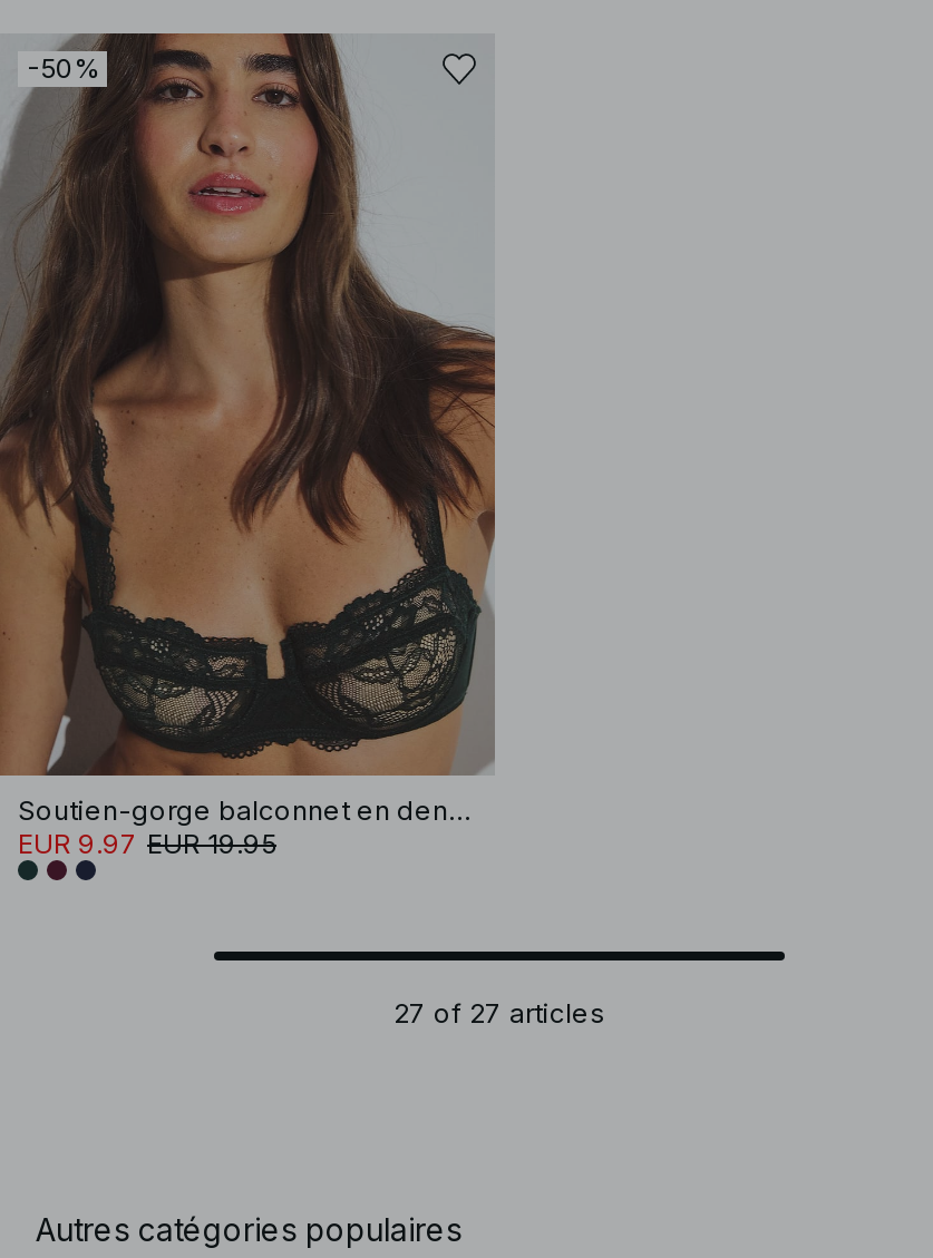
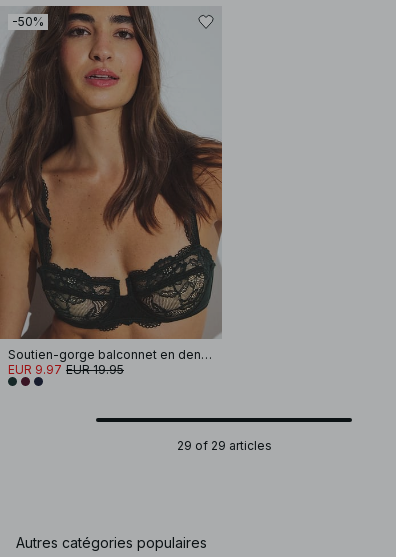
- 27 of 27 articles
+ 29 of 29 articles
